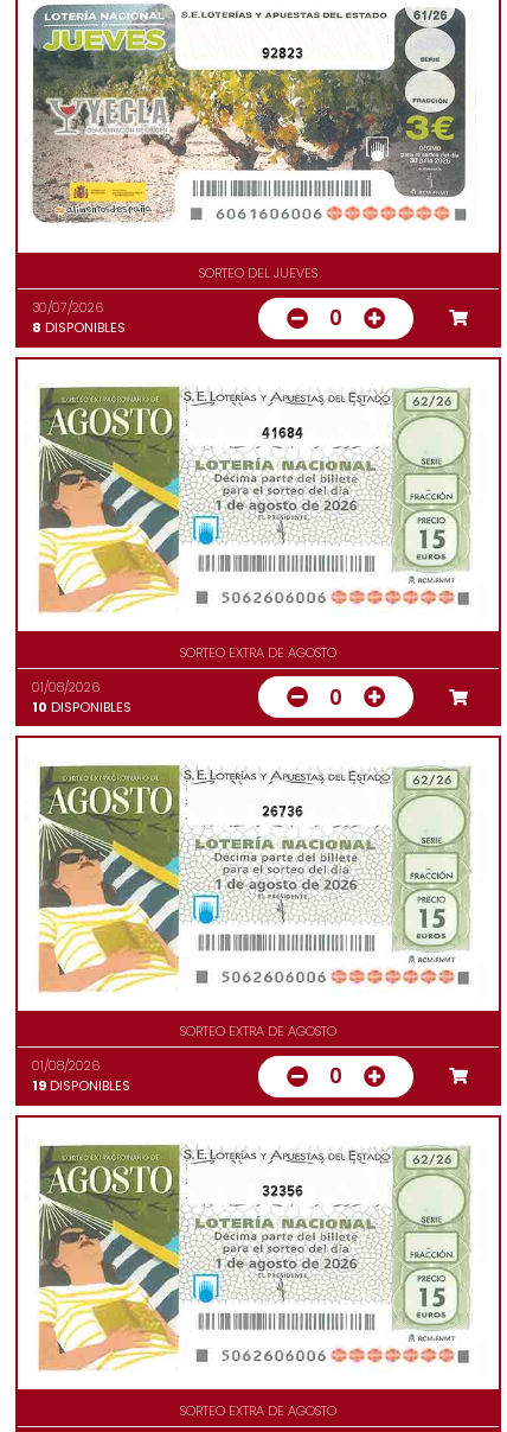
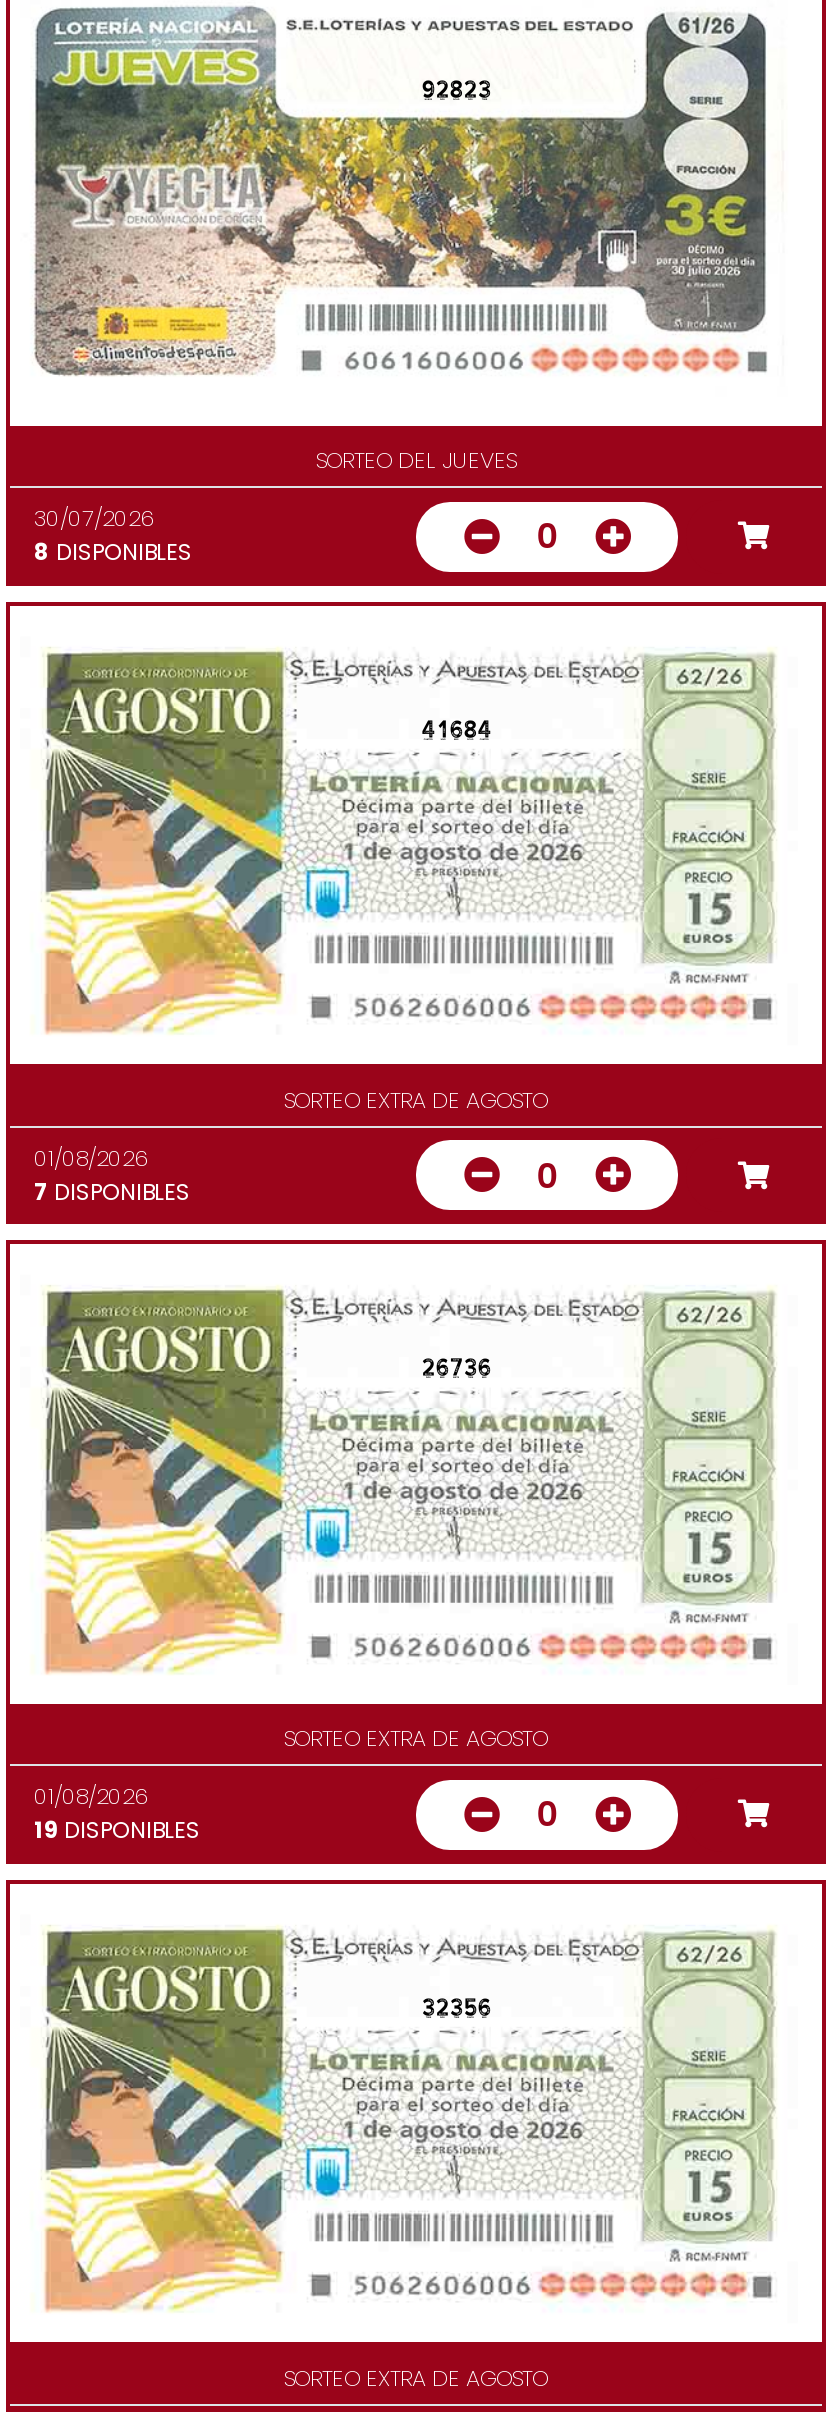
- 10 DISPONIBLES
+ 7 DISPONIBLES
